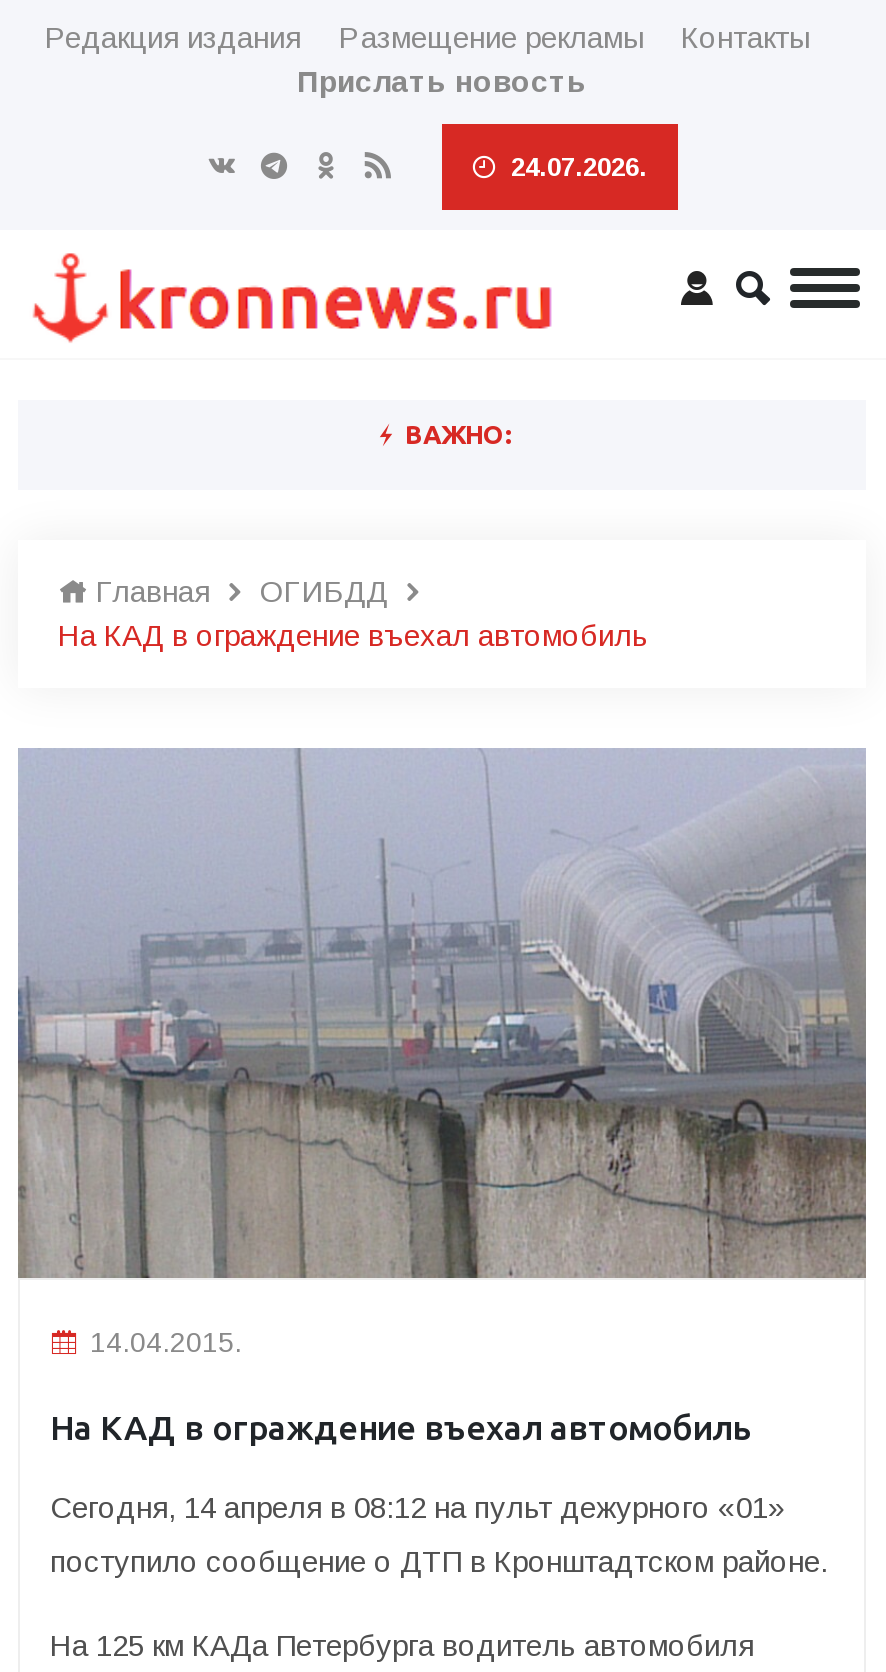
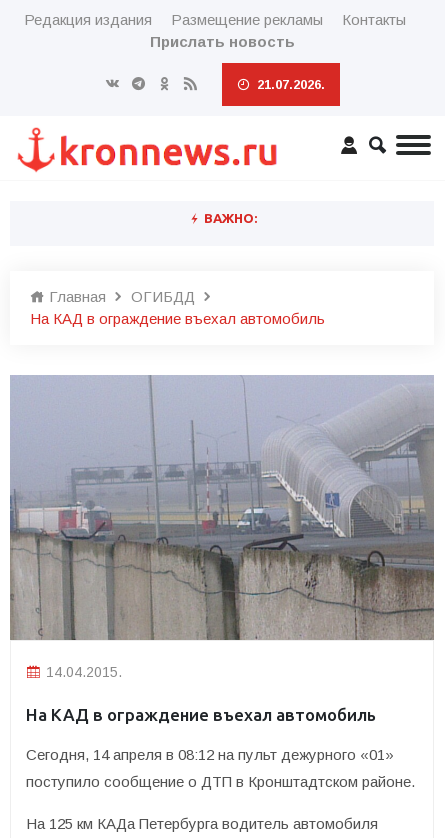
- 24.07.2026.
+ 21.07.2026.
